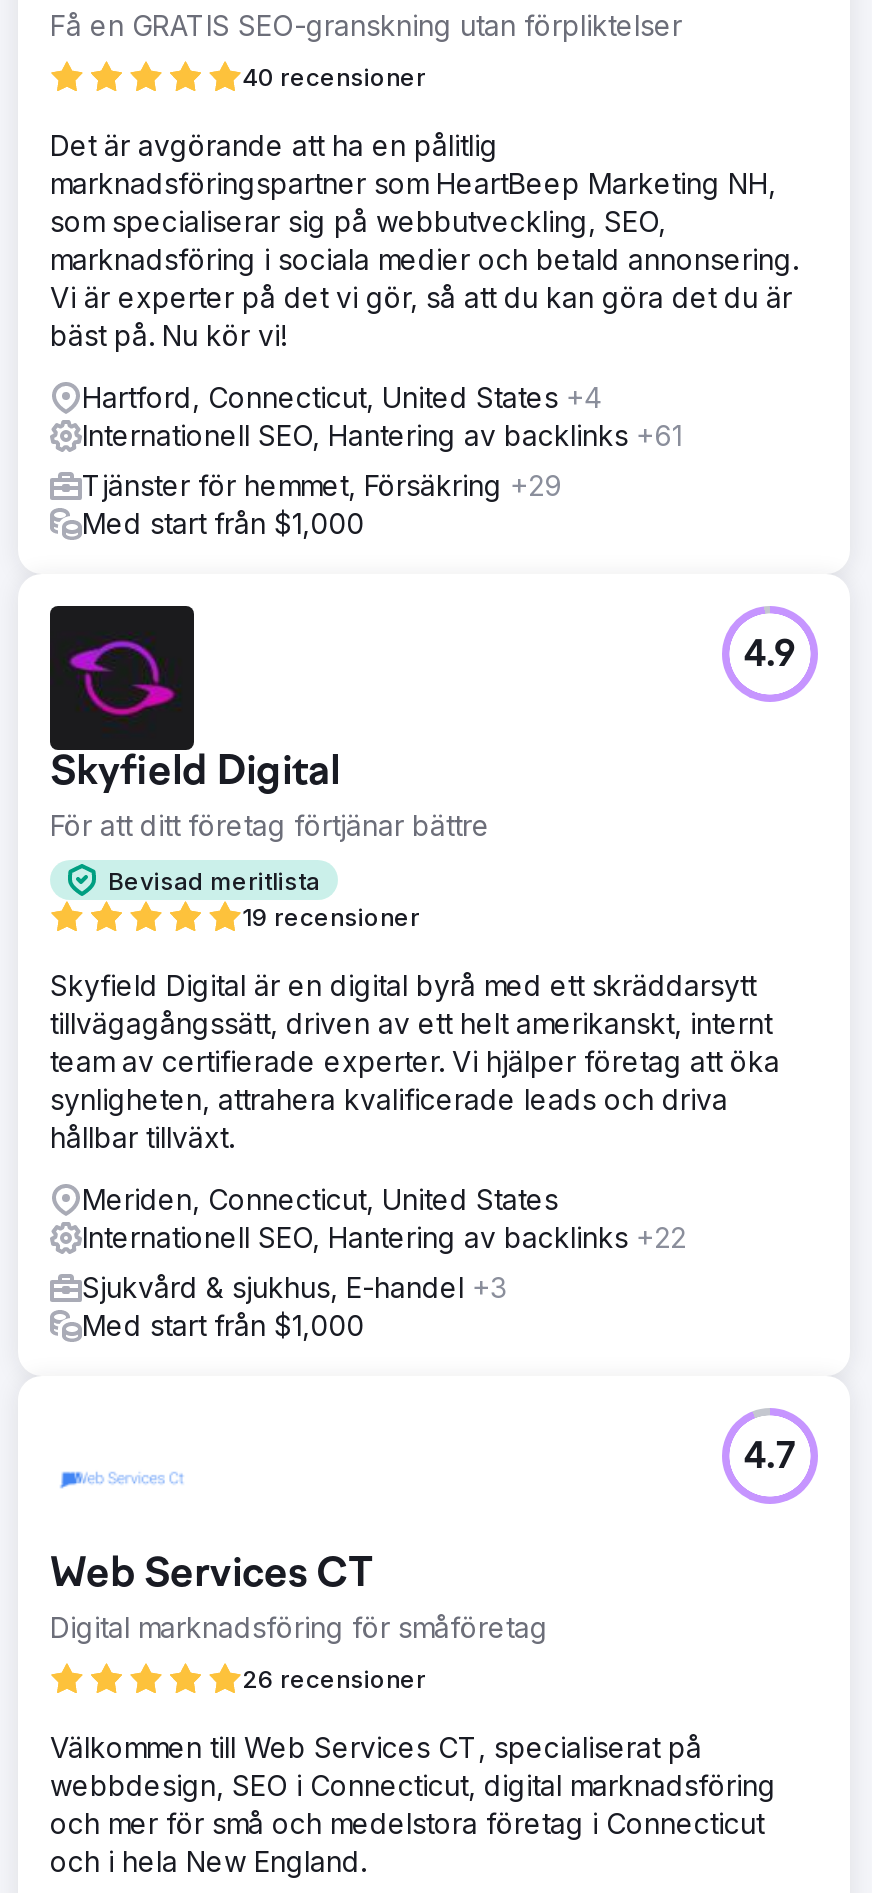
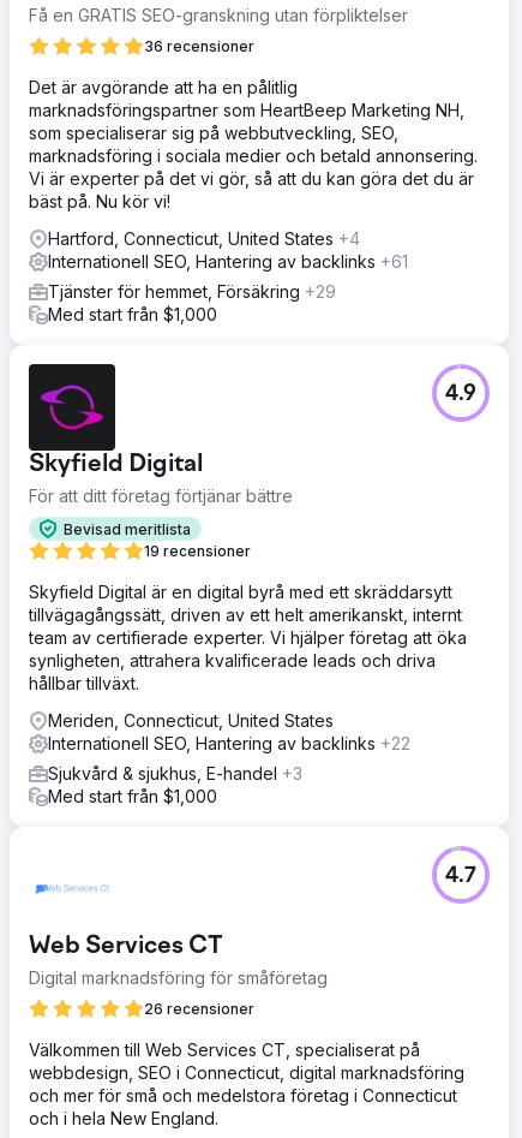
- 40 recensioner
+ 36 recensioner
